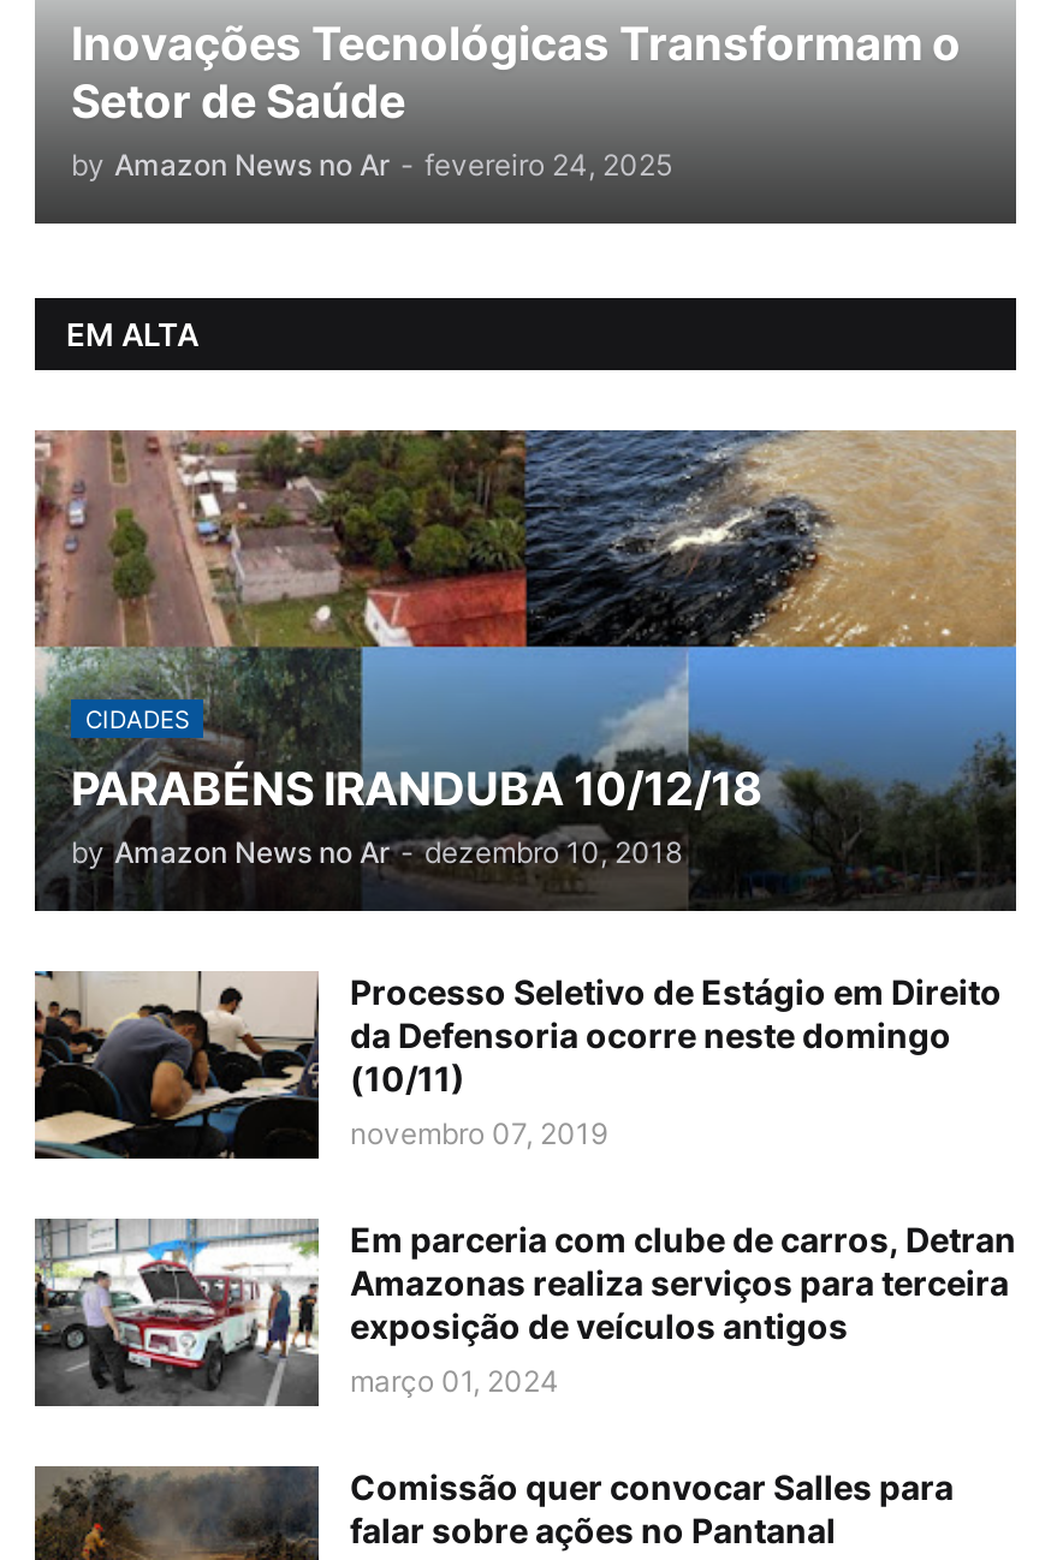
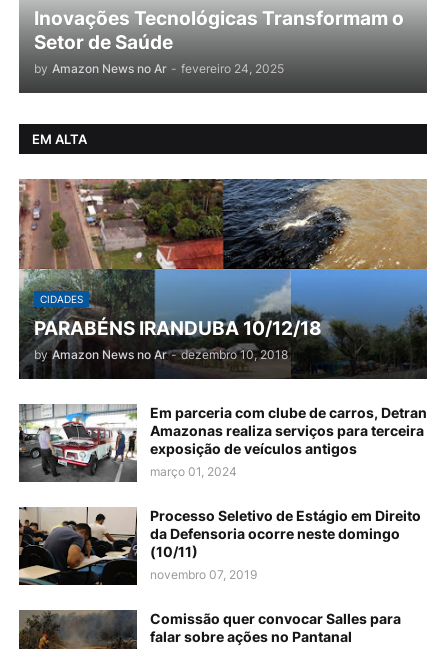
moved down: [image] | Processo Seletivo de Estágio em Direito | da Defensoria ocorre neste domingo | (10/11) | novembro 07, 2019

moved up: [image] | Em parceria com clube de carros, Detran | Amazonas realiza serviços para terceira | exposição de veículos antigos | março 01, 2024
